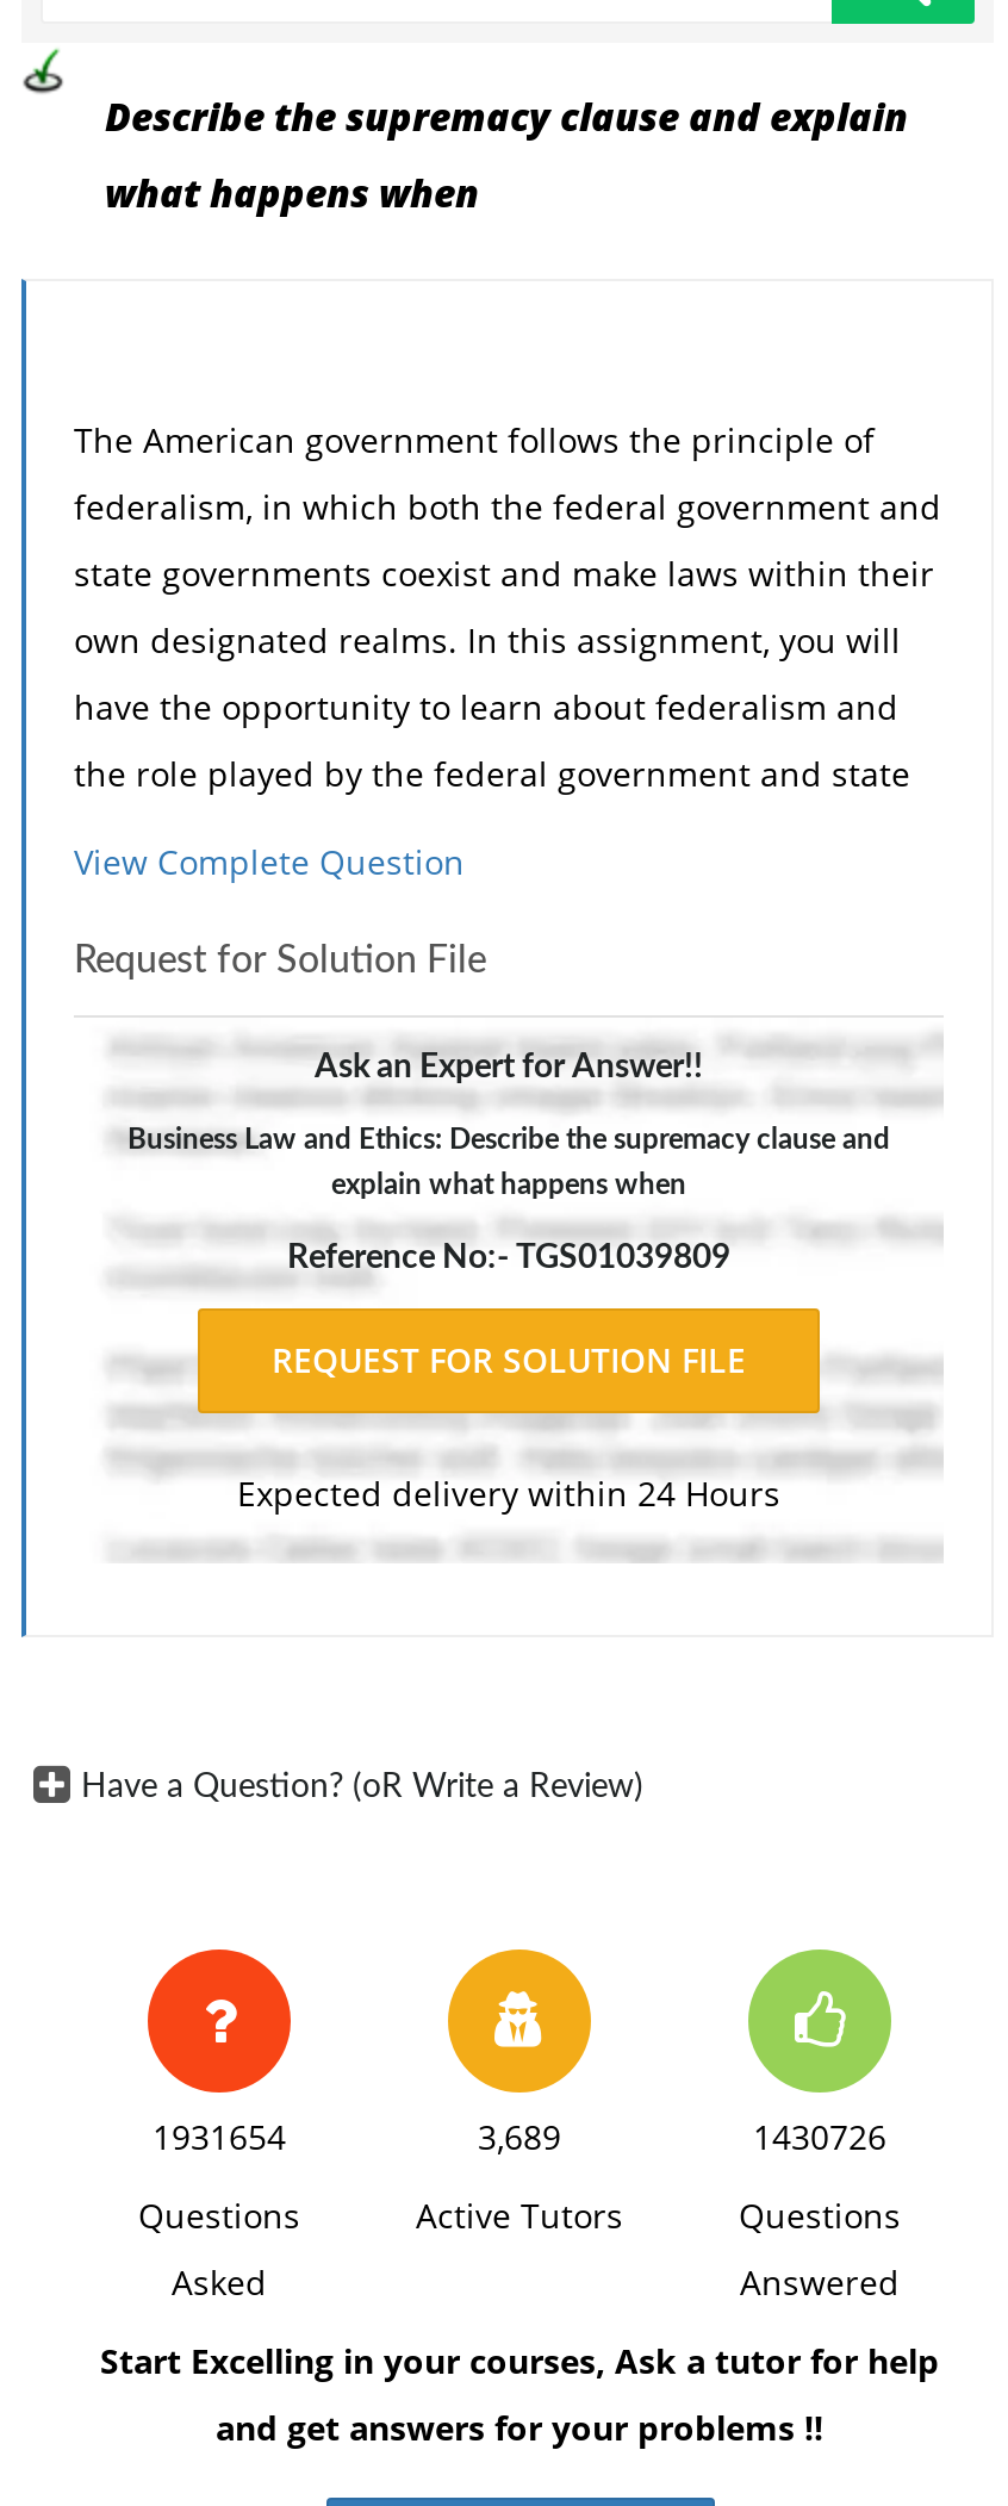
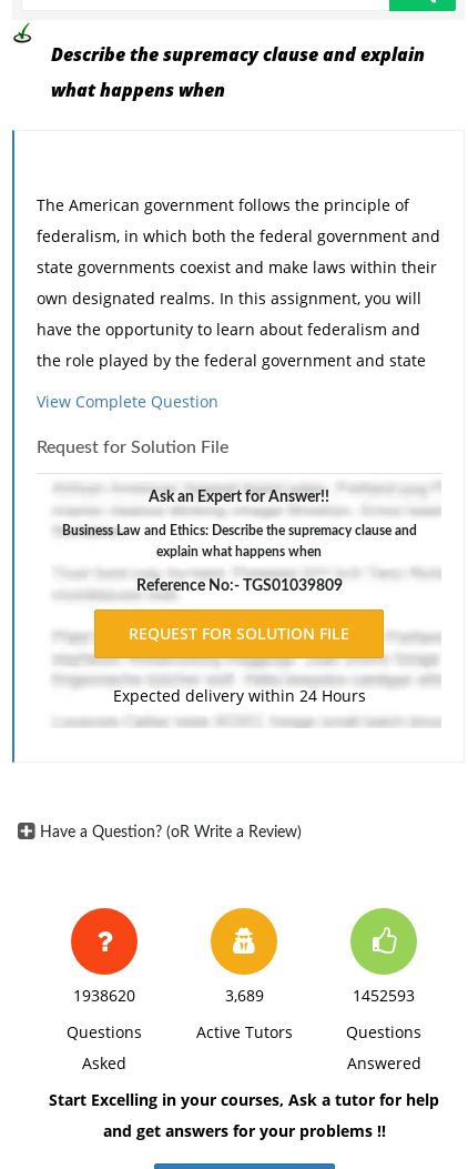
- 1931654
+ 1938620

- 1430726
+ 1452593
